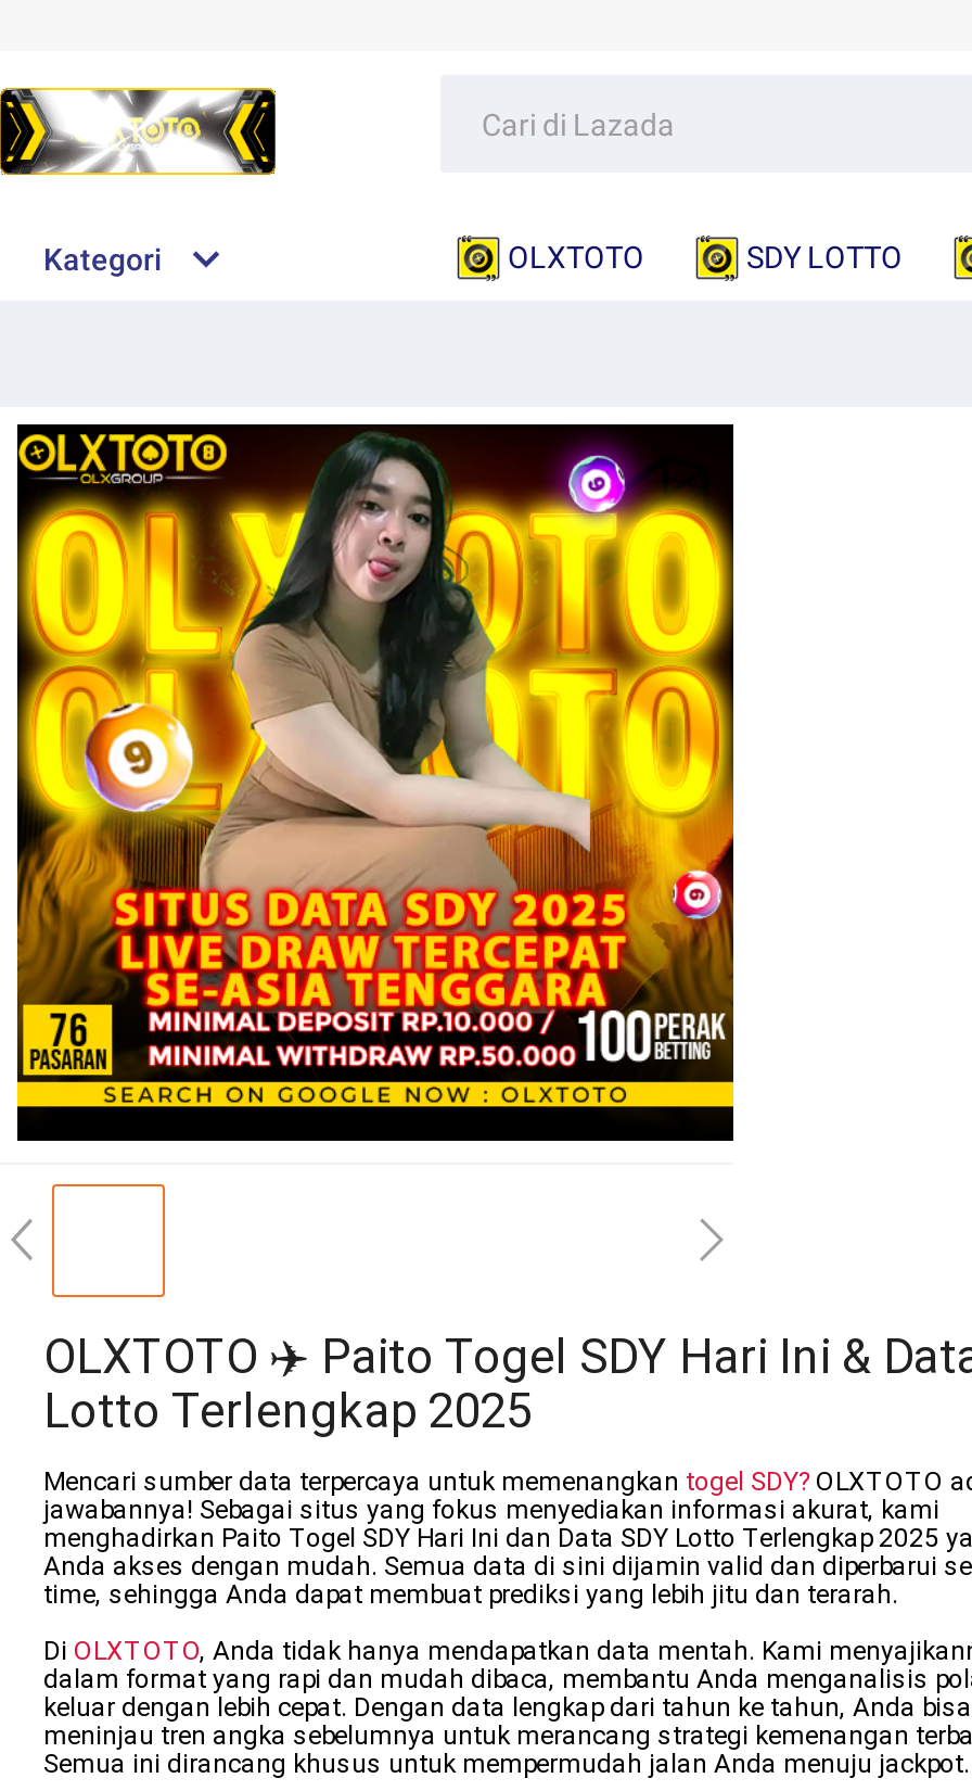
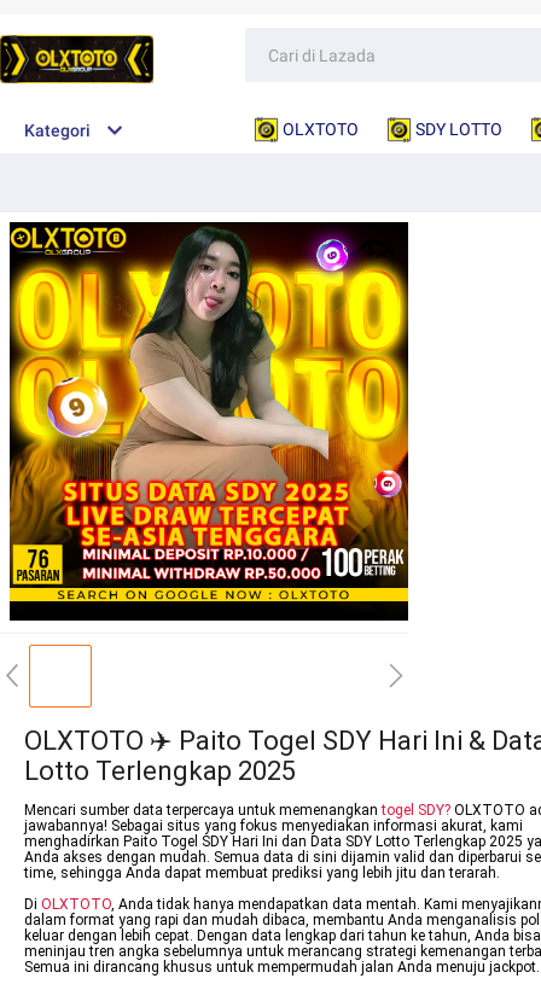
- [image]
+ [image]
